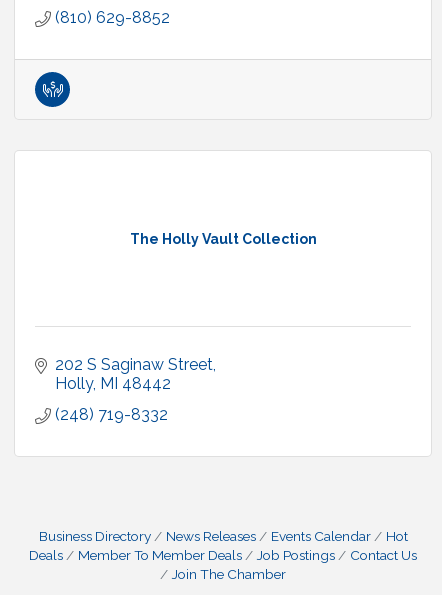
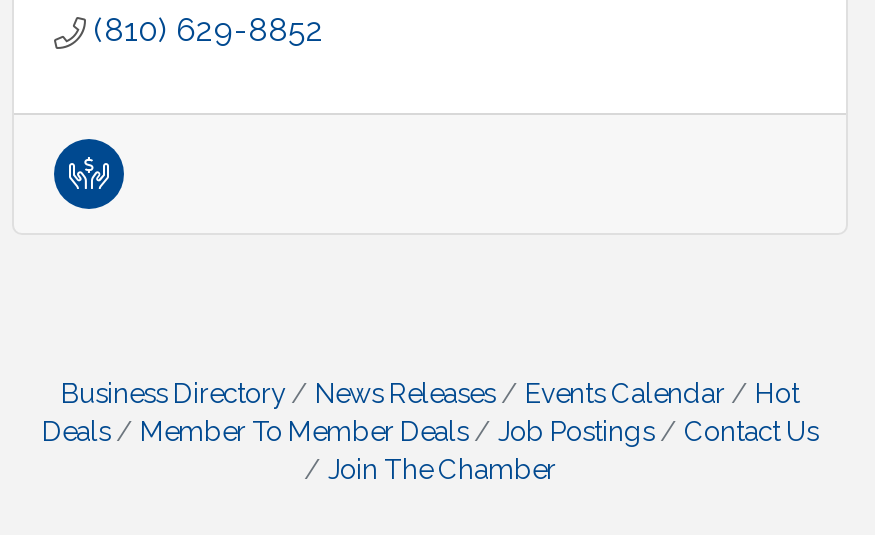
- The Holly Vault Collection

- 202 S Saginaw Street
- Holly MI 48442
- (248) 719-8332
